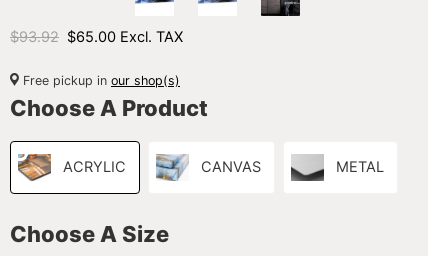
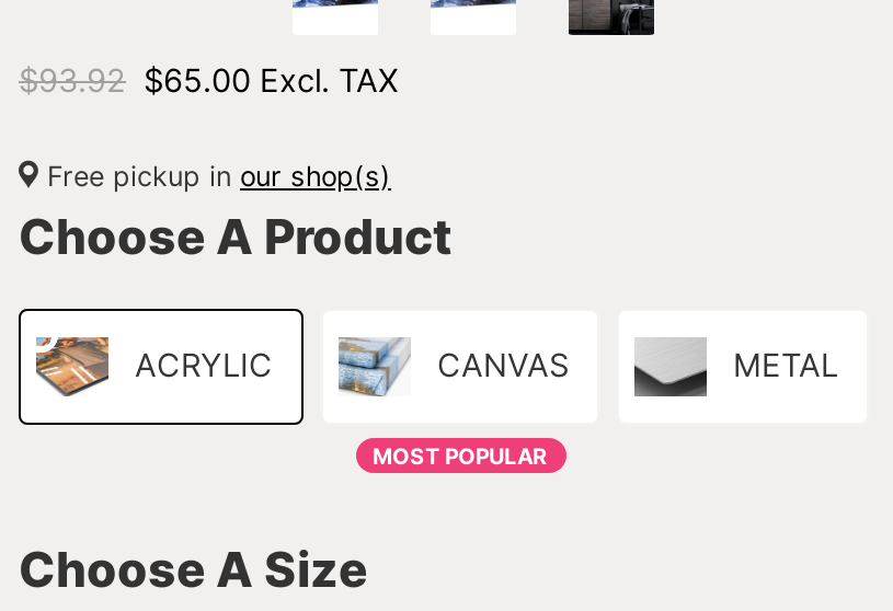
+ MOST POPULAR
